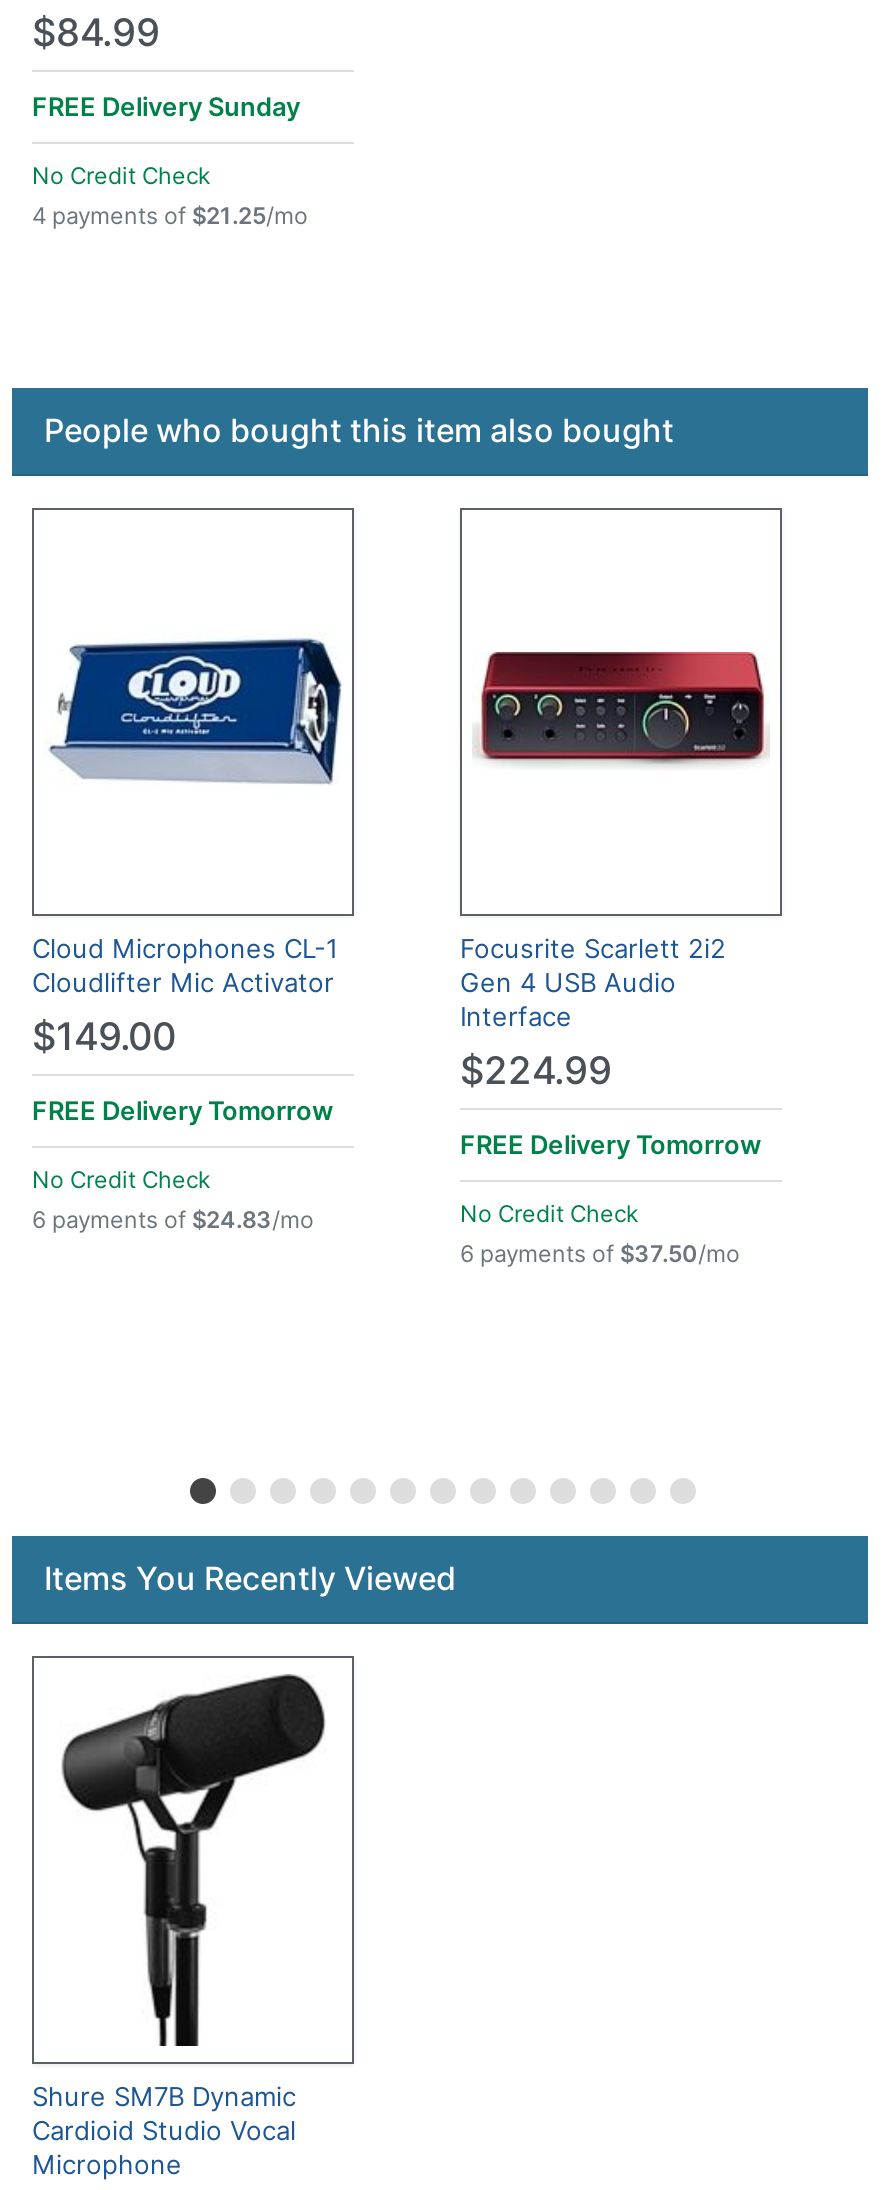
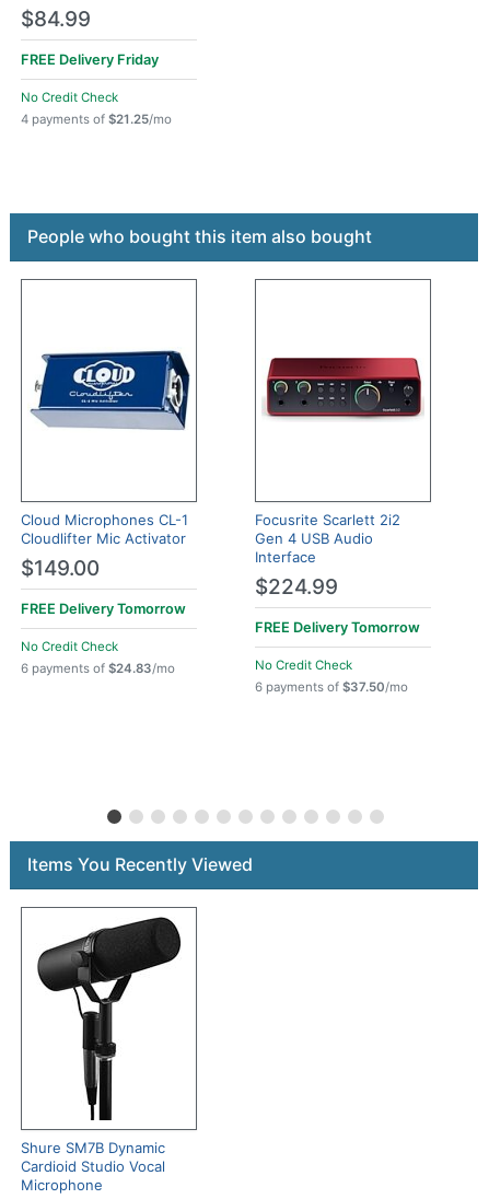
- FREE Delivery Sunday
+ FREE Delivery Friday
